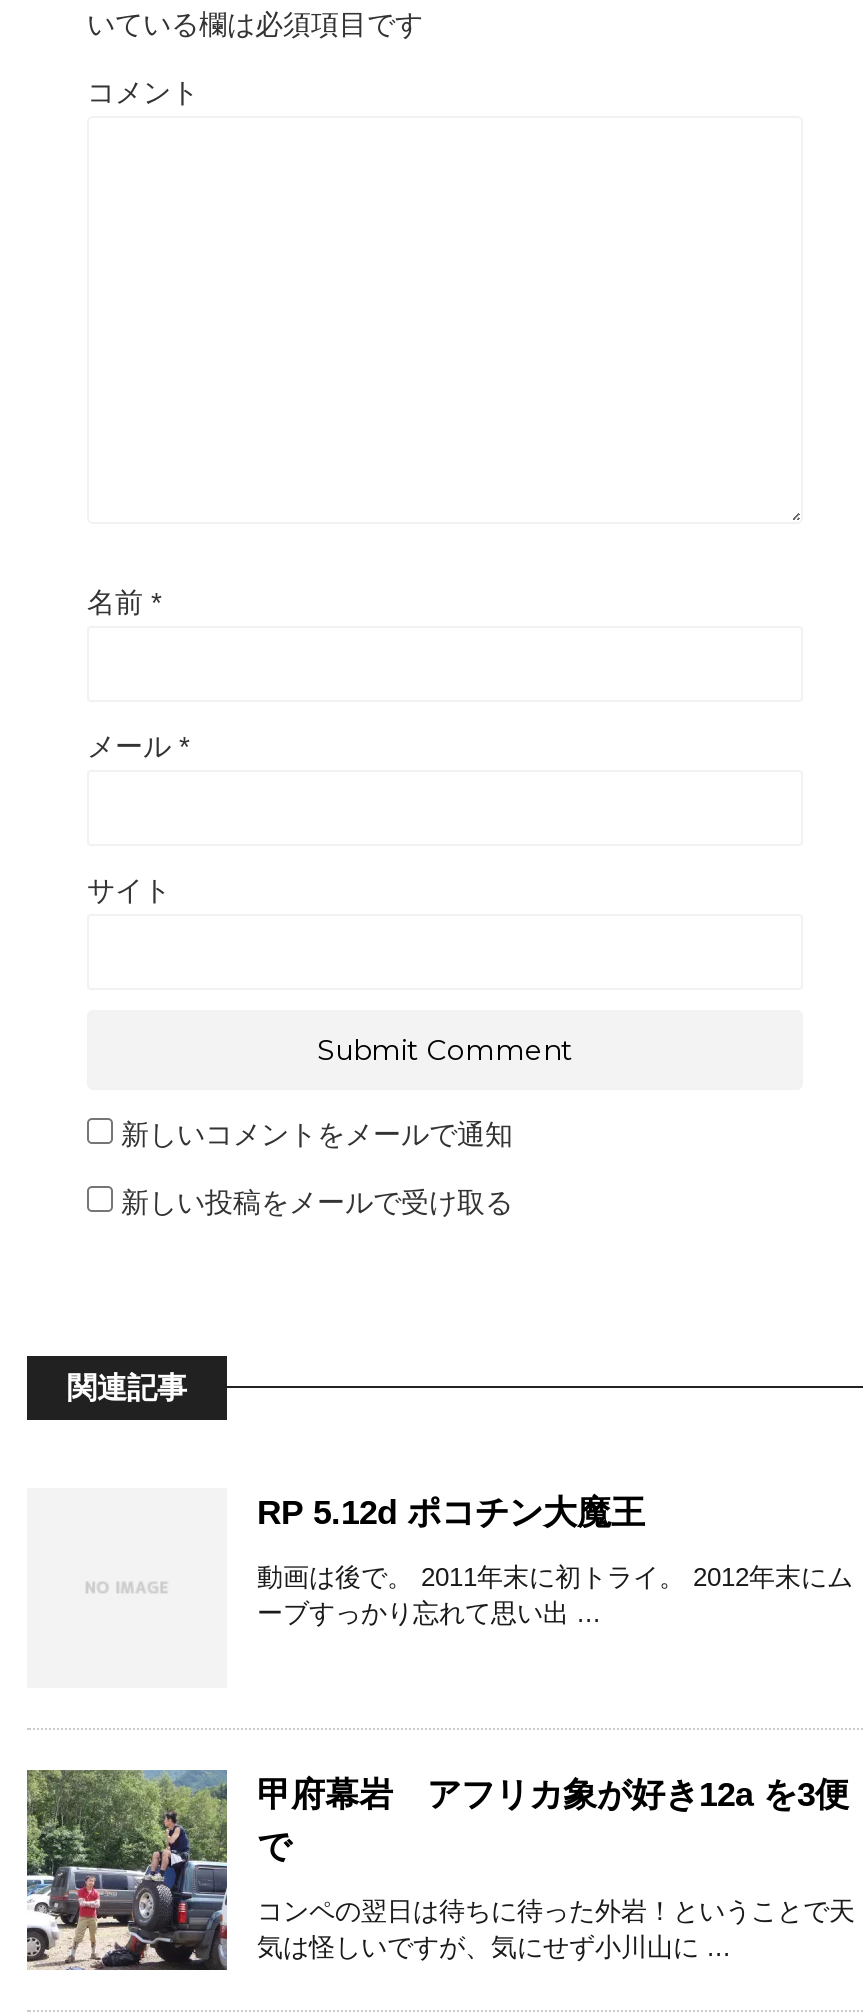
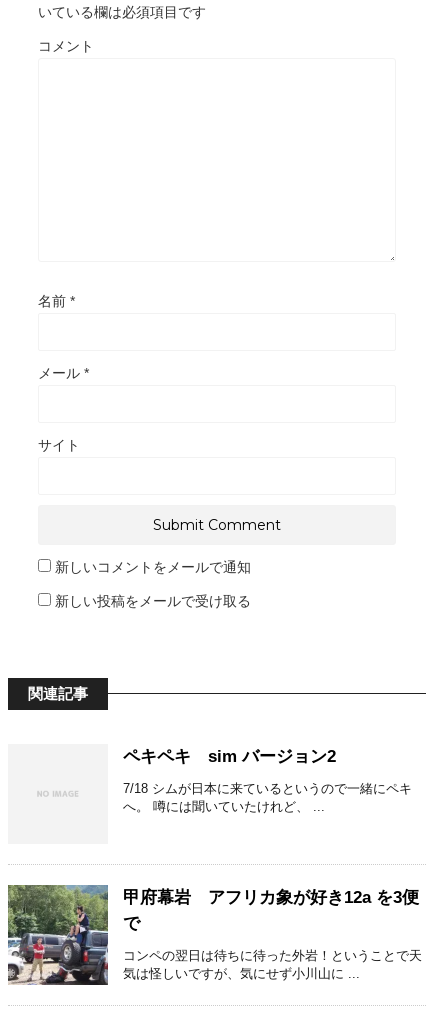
- RP 5.12d ポコチン大魔王
+ ペキペキ sim バージョン2

- 動画は後で。 2011年末に初トライ。 2012年末にム
- ーブすっかり忘れて思い出 ...
+ 7/18 シムが日本に来ているというので一緒にペキ
+ へ。 噂には聞いていたけれど、 ...
